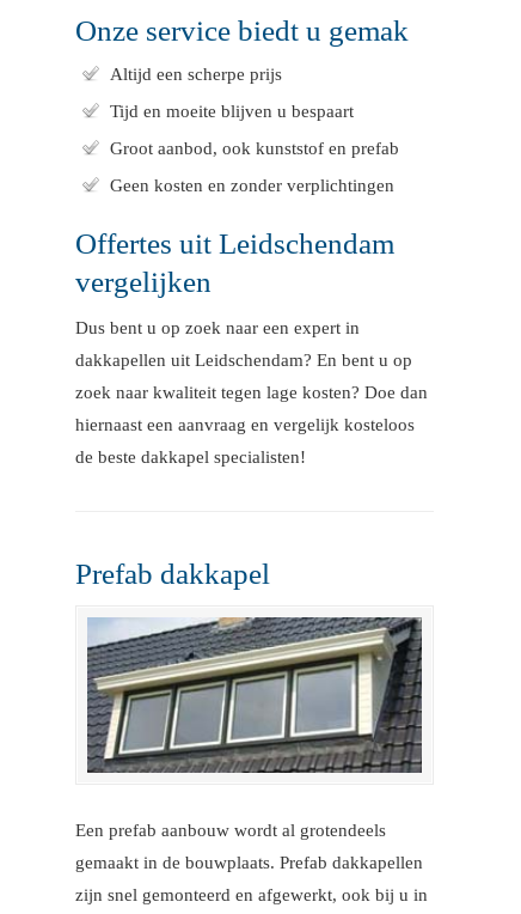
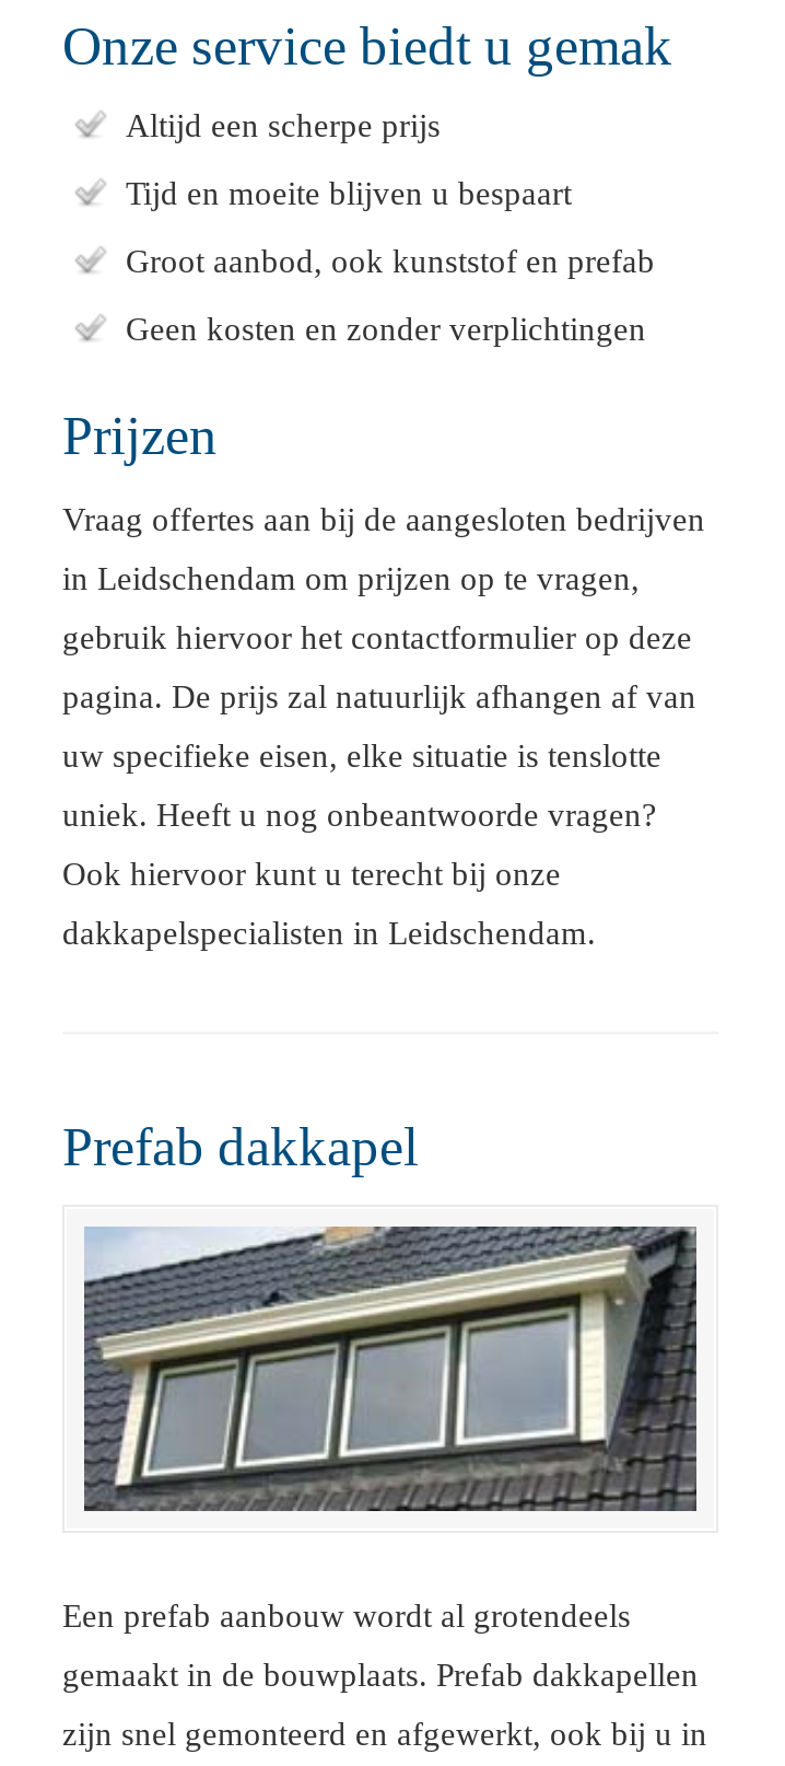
- Offertes uit Leidschendam
- vergelijken
- Dus bent u op zoek naar een expert in
- dakkapellen uit Leidschendam? En bent u op
- zoek naar kwaliteit tegen lage kosten? Doe dan
- hiernaast een aanvraag en vergelijk kosteloos
- de beste dakkapel specialisten!
+ Prijzen
+ Vraag offertes aan bij de aangesloten bedrijven
+ in Leidschendam om prijzen op te vragen,
+ gebruik hiervoor het contactformulier op deze
+ pagina. De prijs zal natuurlijk afhangen af van
+ uw specifieke eisen, elke situatie is tenslotte
+ uniek. Heeft u nog onbeantwoorde vragen?
+ Ook hiervoor kunt u terecht bij onze
+ dakkapelspecialisten in Leidschendam.
